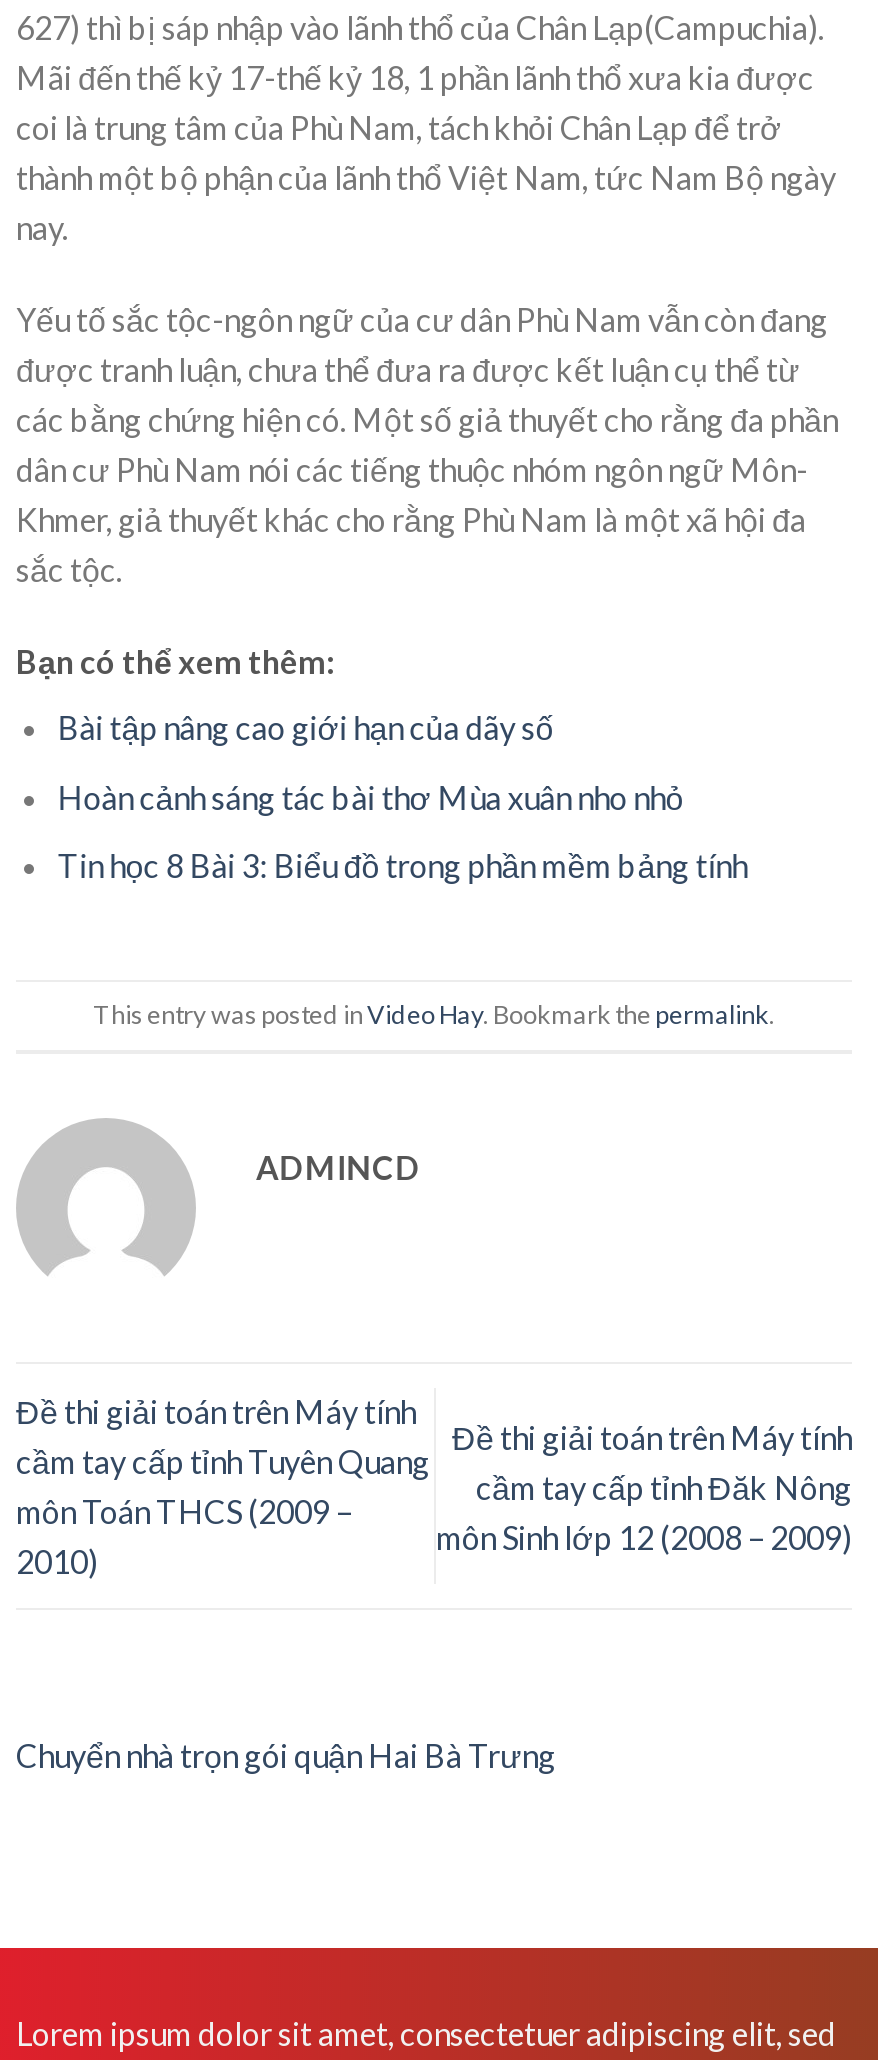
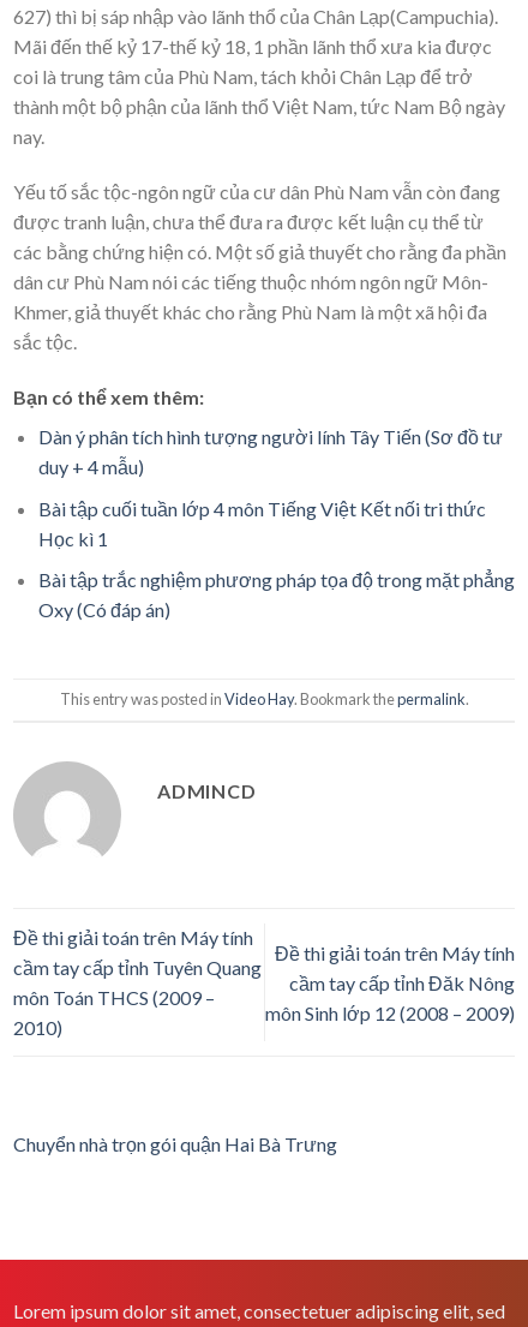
- Bài tập nâng cao giới hạn của dãy số
+ Dàn ý phân tích hình tượng người lính Tây Tiến (Sơ đồ tư
+ duy + 4 mẫu)

- Hoàn cảnh sáng tác bài thơ Mùa xuân nho nhỏ
+ Bài tập cuối tuần lớp 4 môn Tiếng Việt Kết nối tri thức
+ Học kì 1

- Tin học 8 Bài 3: Biểu đồ trong phần mềm bảng tính
+ Bài tập trắc nghiệm phương pháp tọa độ trong mặt phẳng
+ Oxy (Có đáp án)
